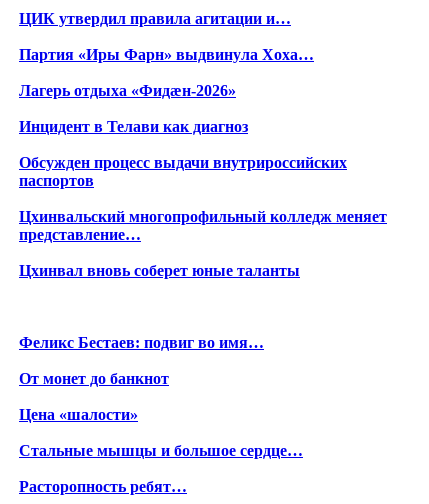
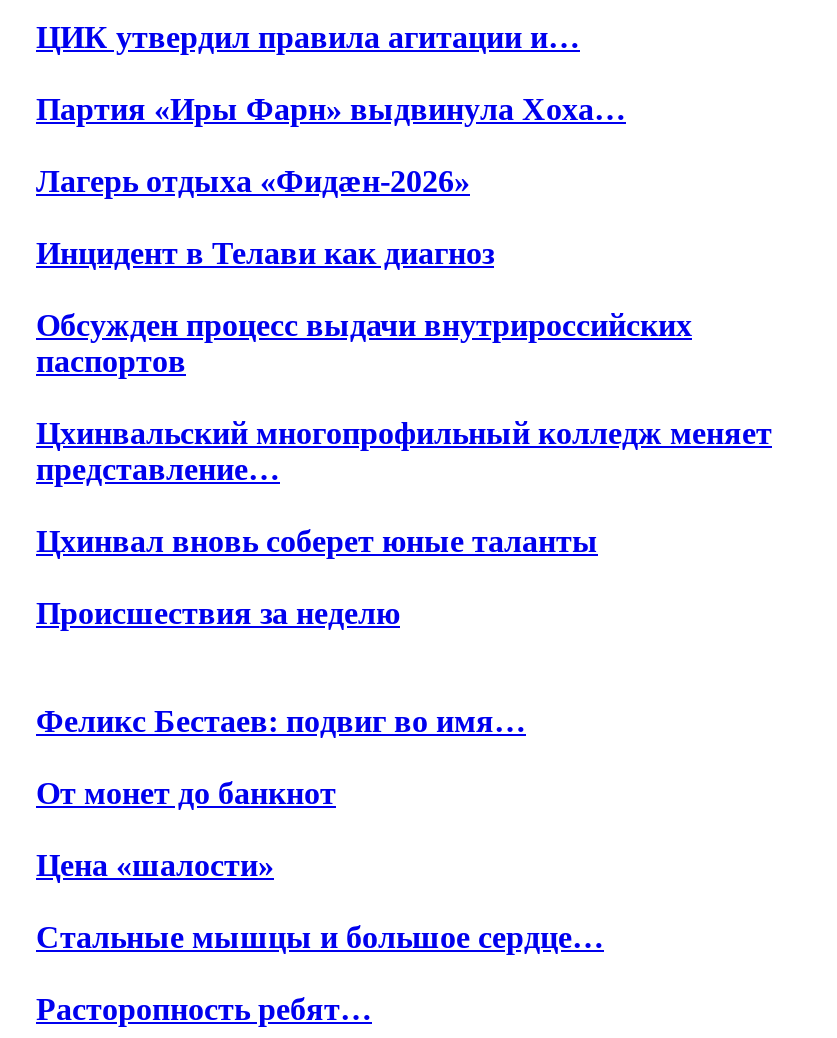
+ Происшествия за неделю
